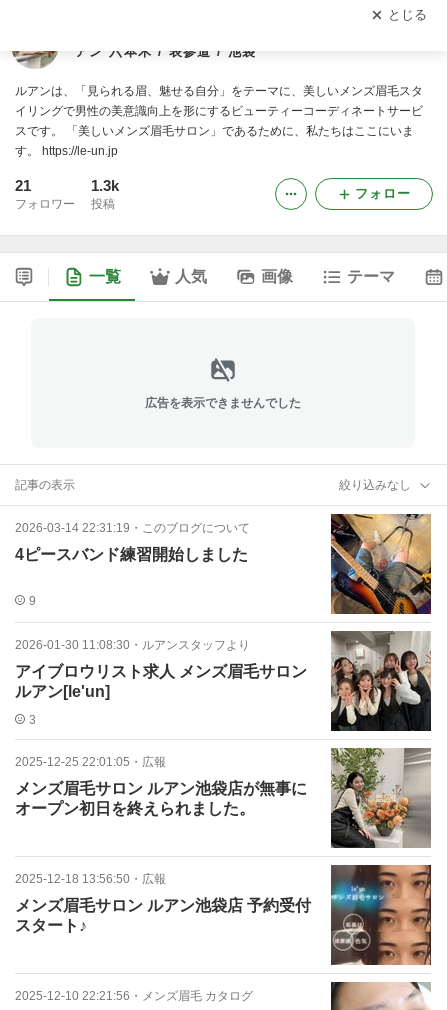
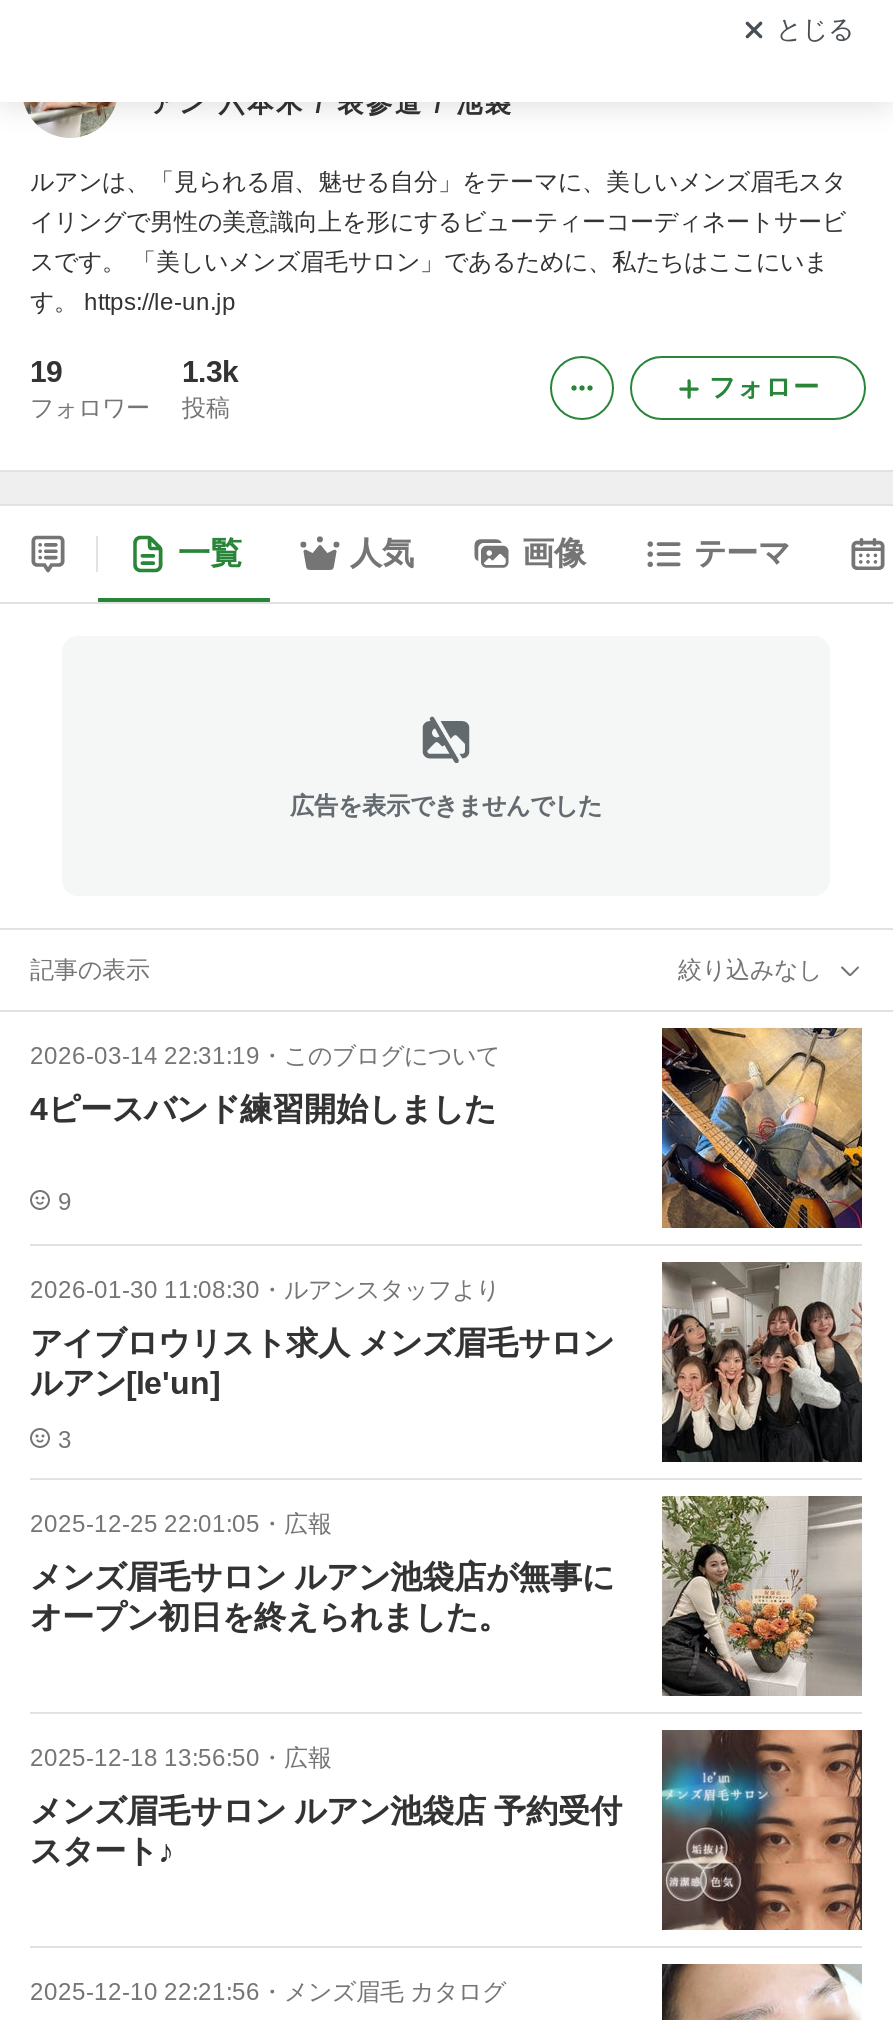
- 21
+ 19
